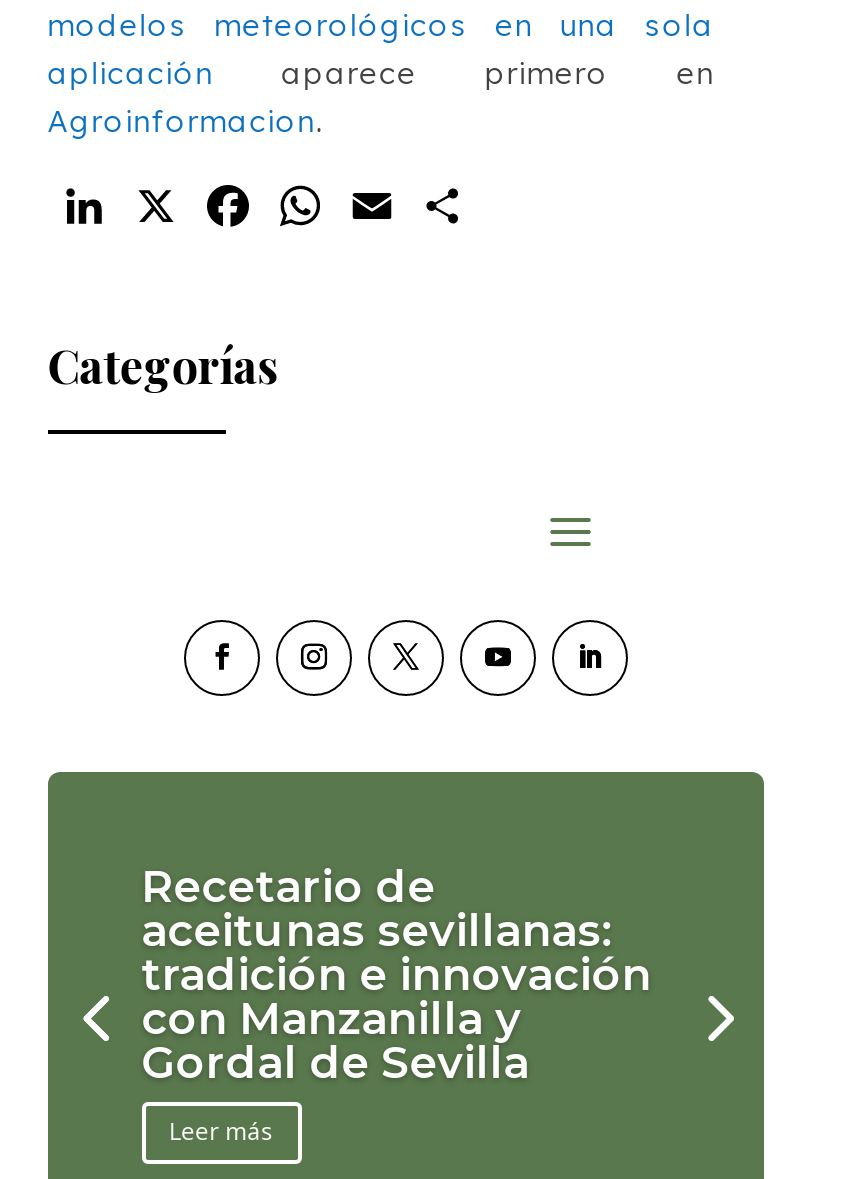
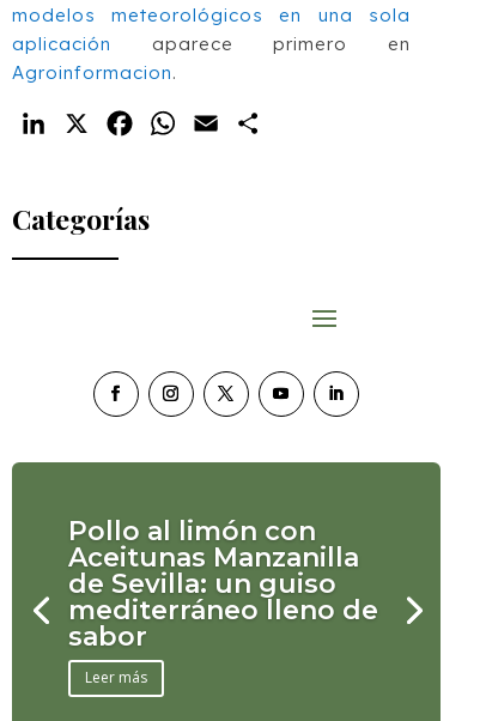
- Recetario de
- aceitunas sevillanas:
- tradición e innovación
- con Manzanilla y
- Gordal de Sevilla
+ Pollo al limón con
+ Aceitunas Manzanilla
+ de Sevilla: un guiso
+ mediterráneo lleno de
+ sabor
